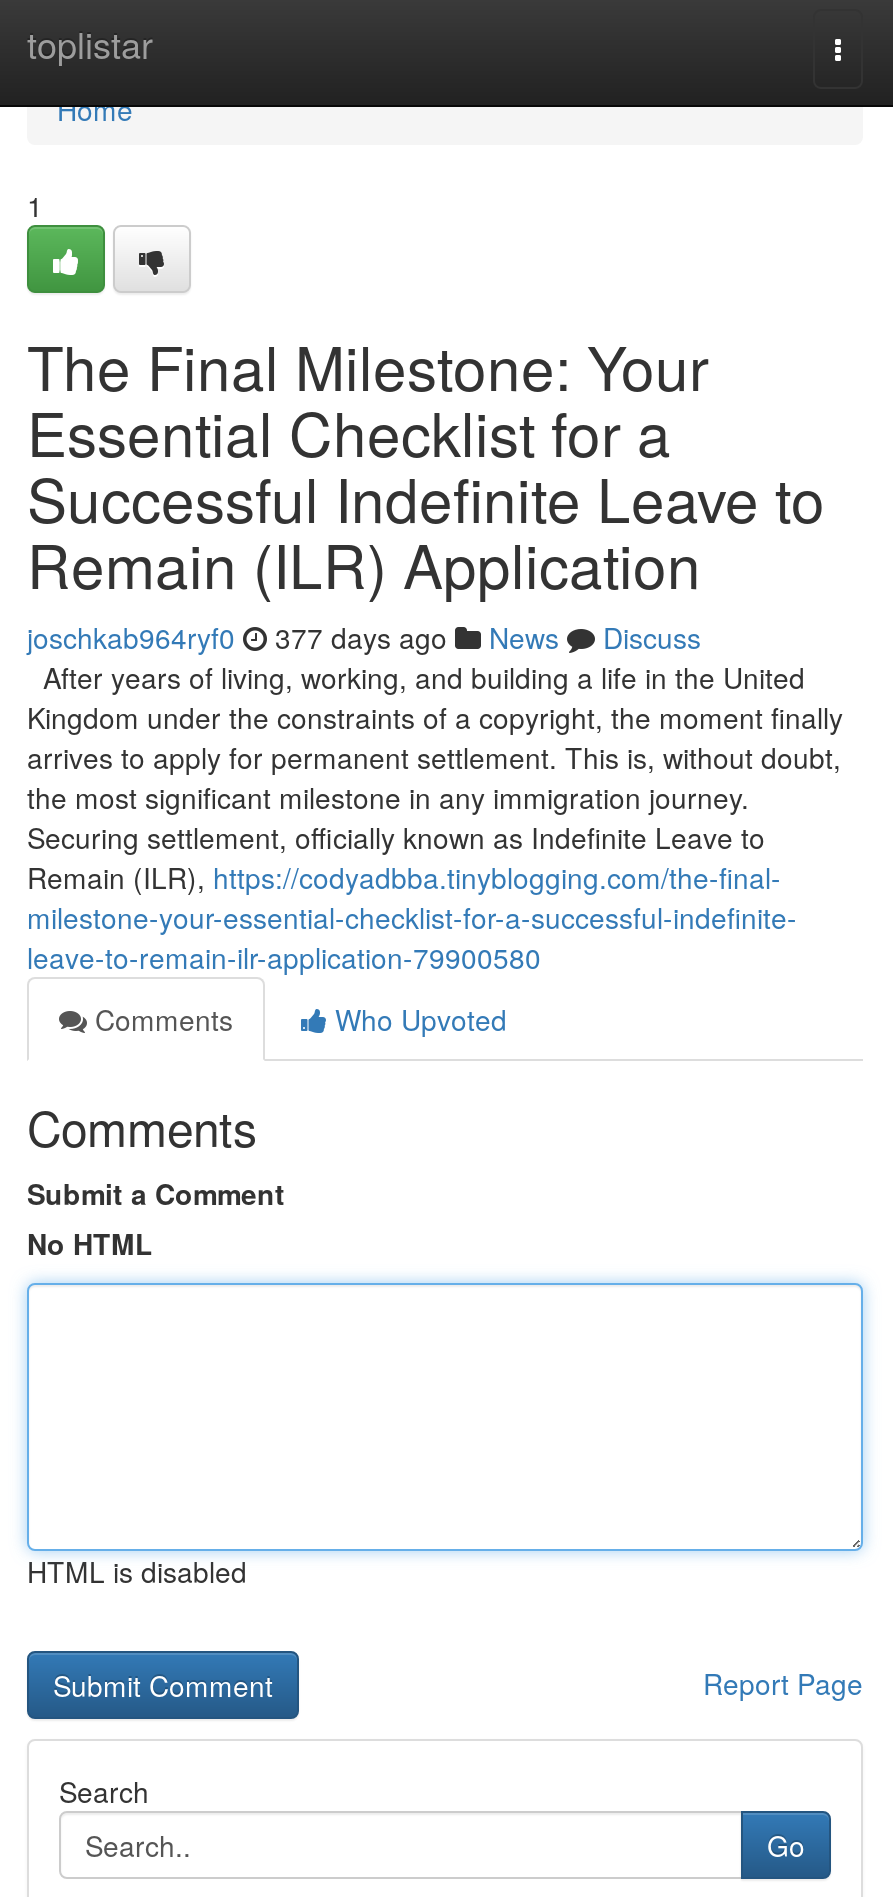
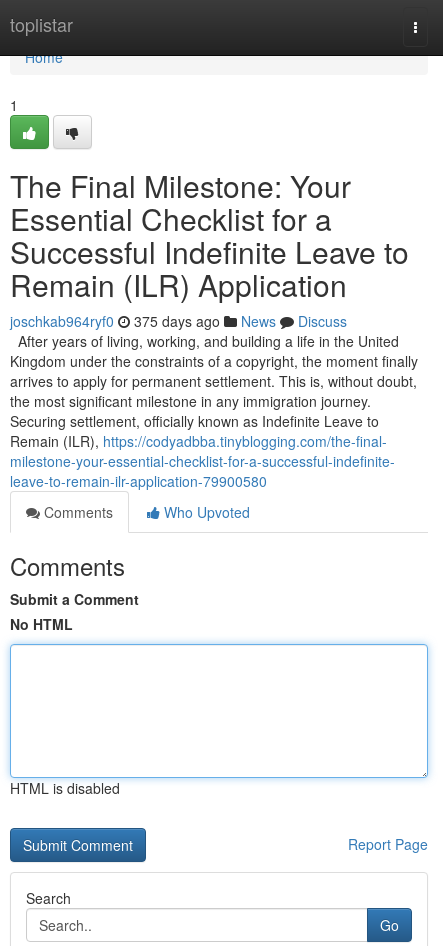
- joschkab964ryf0 377 days ago News Discuss
+ joschkab964ryf0 375 days ago News Discuss
